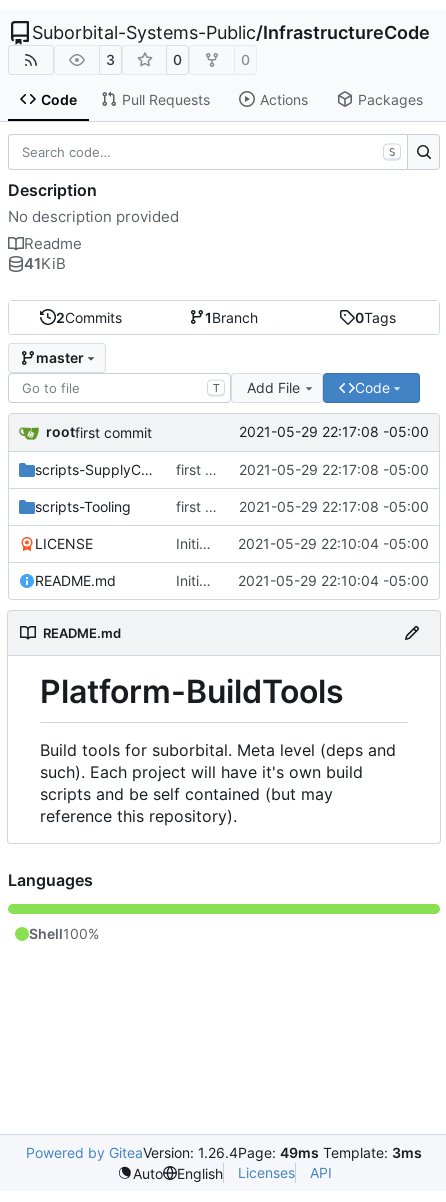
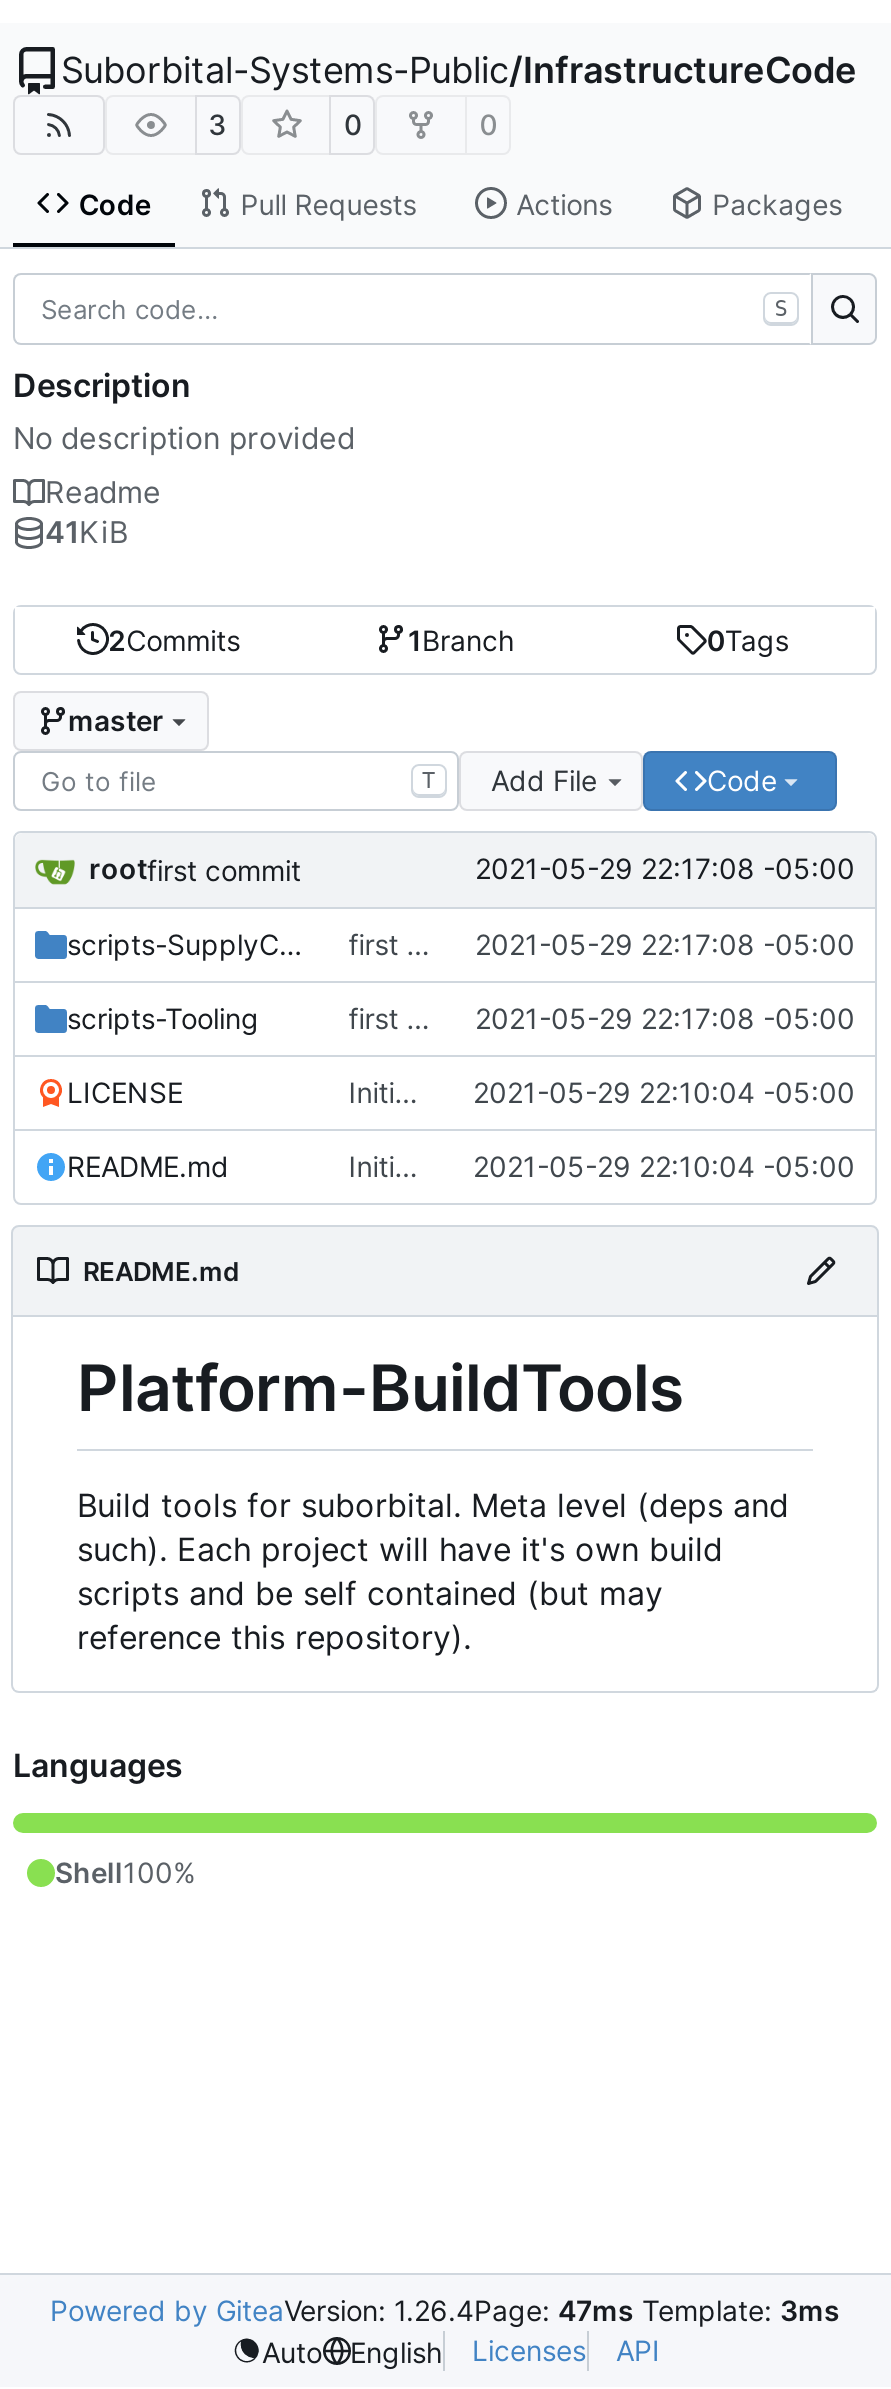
- Powered by GiteaVersion: 1.26.4Page: 49ms Template: 3ms
+ Powered by GiteaVersion: 1.26.4Page: 47ms Template: 3ms
